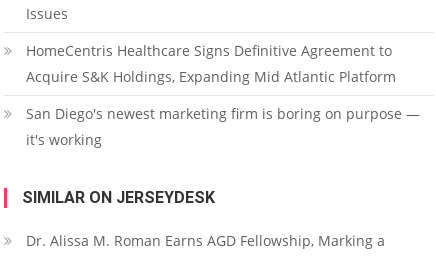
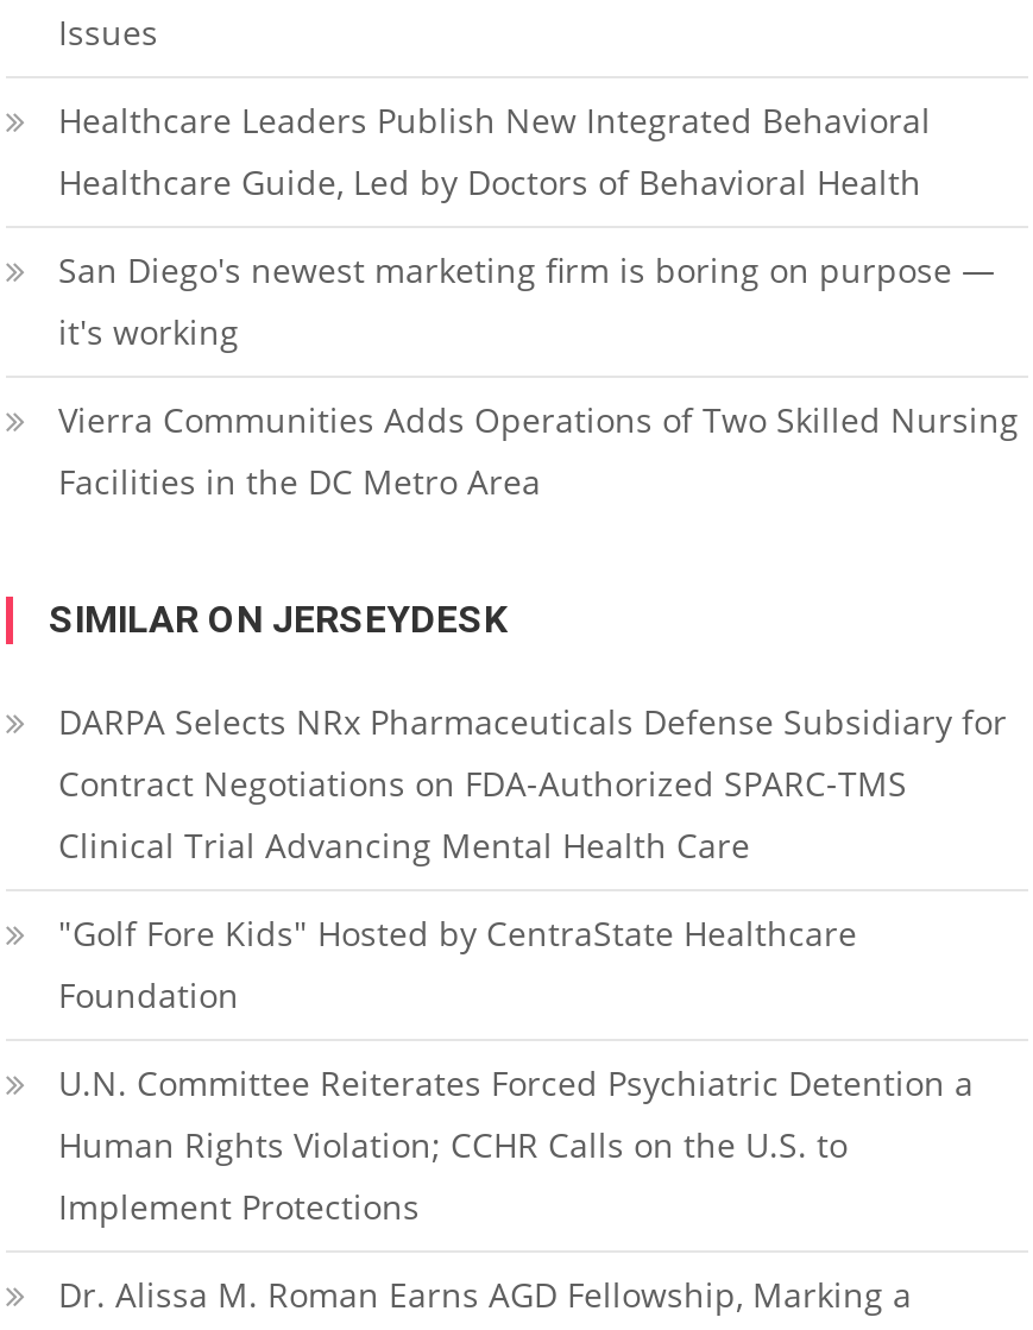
- HomeCentris Healthcare Signs Definitive Agreement to
- Acquire S&K Holdings, Expanding Mid Atlantic Platform
+ Healthcare Leaders Publish New Integrated Behavioral
+ Healthcare Guide, Led by Doctors of Behavioral Health

+ Vierra Communities Adds Operations of Two Skilled Nursing
+ Facilities in the DC Metro Area

+ DARPA Selects NRx Pharmaceuticals Defense Subsidiary for
+ Contract Negotiations on FDA-Authorized SPARC-TMS
+ Clinical Trial Advancing Mental Health Care
+ "Golf Fore Kids" Hosted by CentraState Healthcare
+ Foundation
+ U.N. Committee Reiterates Forced Psychiatric Detention a
+ Human Rights Violation; CCHR Calls on the U.S. to
+ Implement Protections
